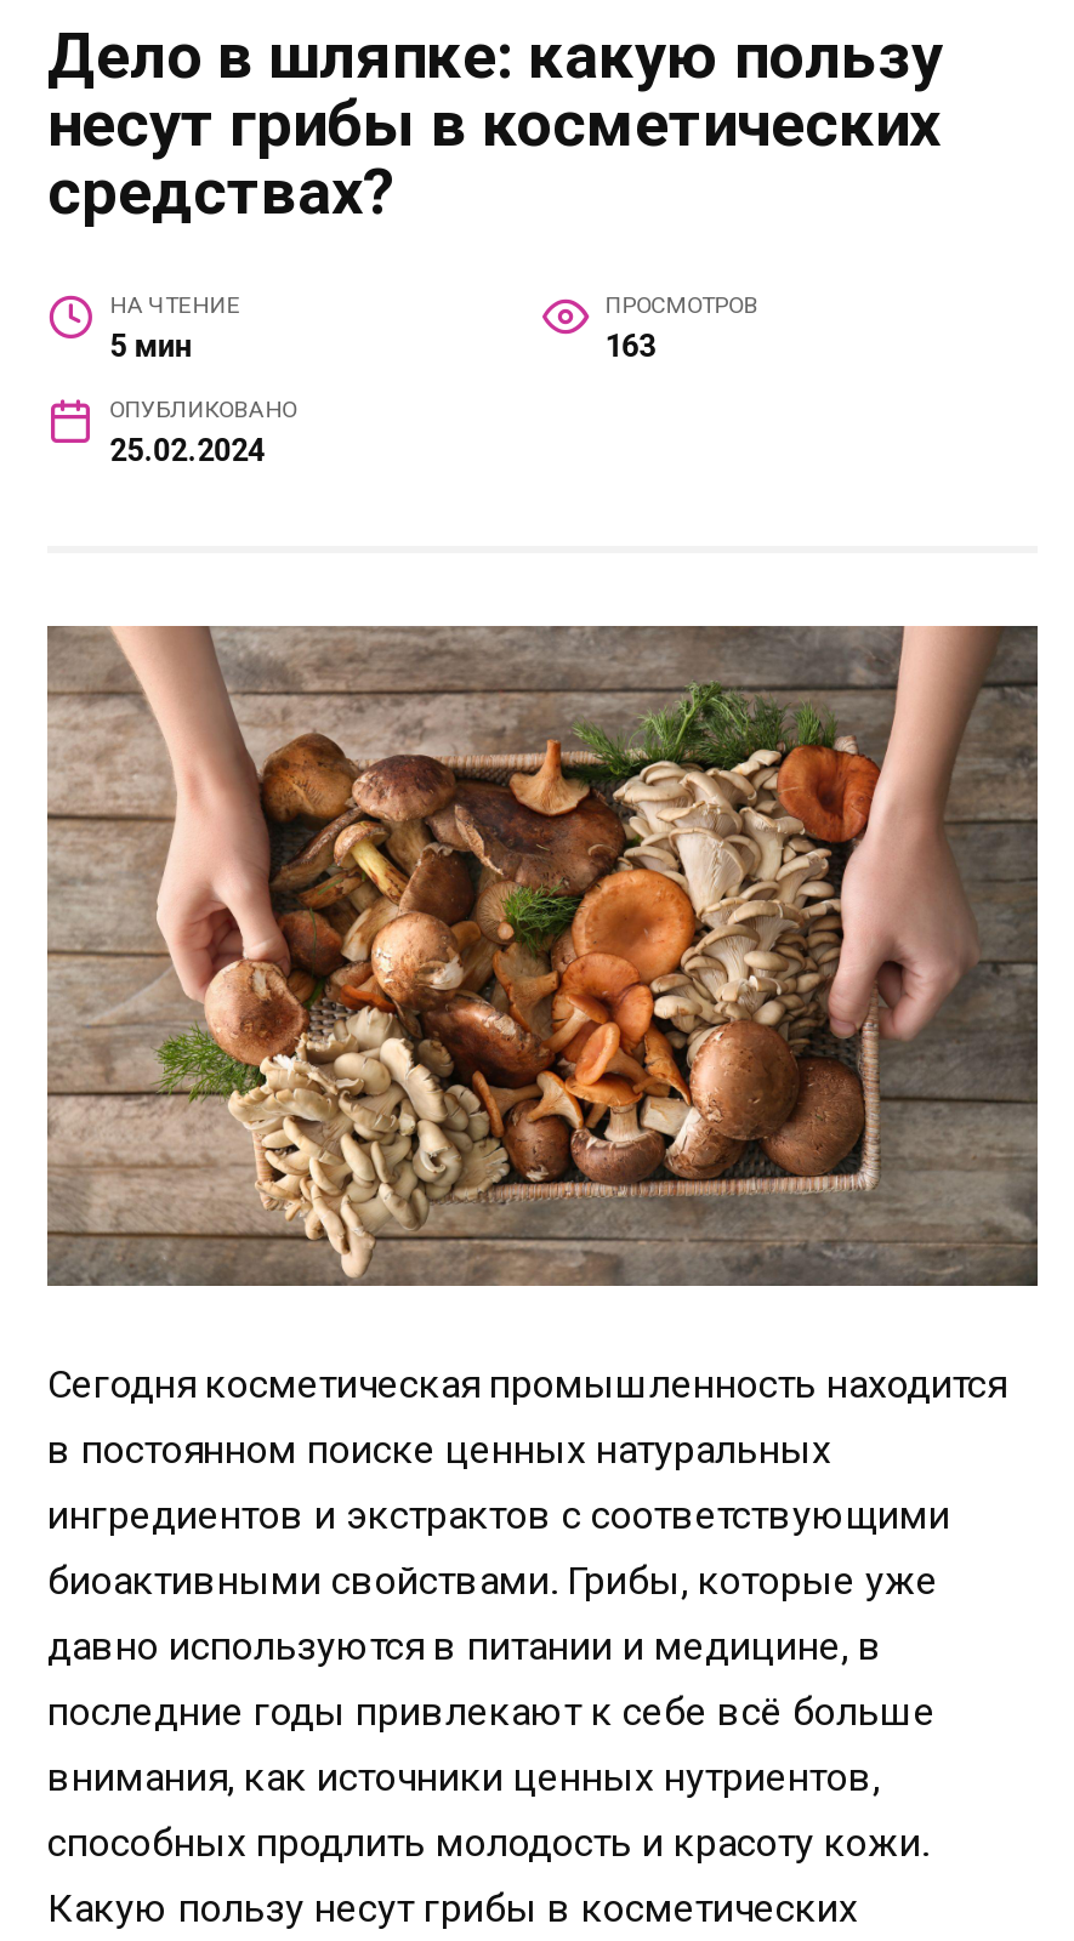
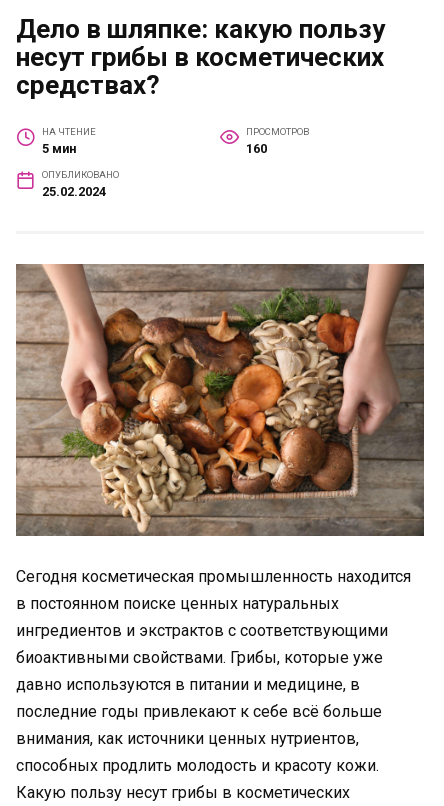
- 163
+ 160
